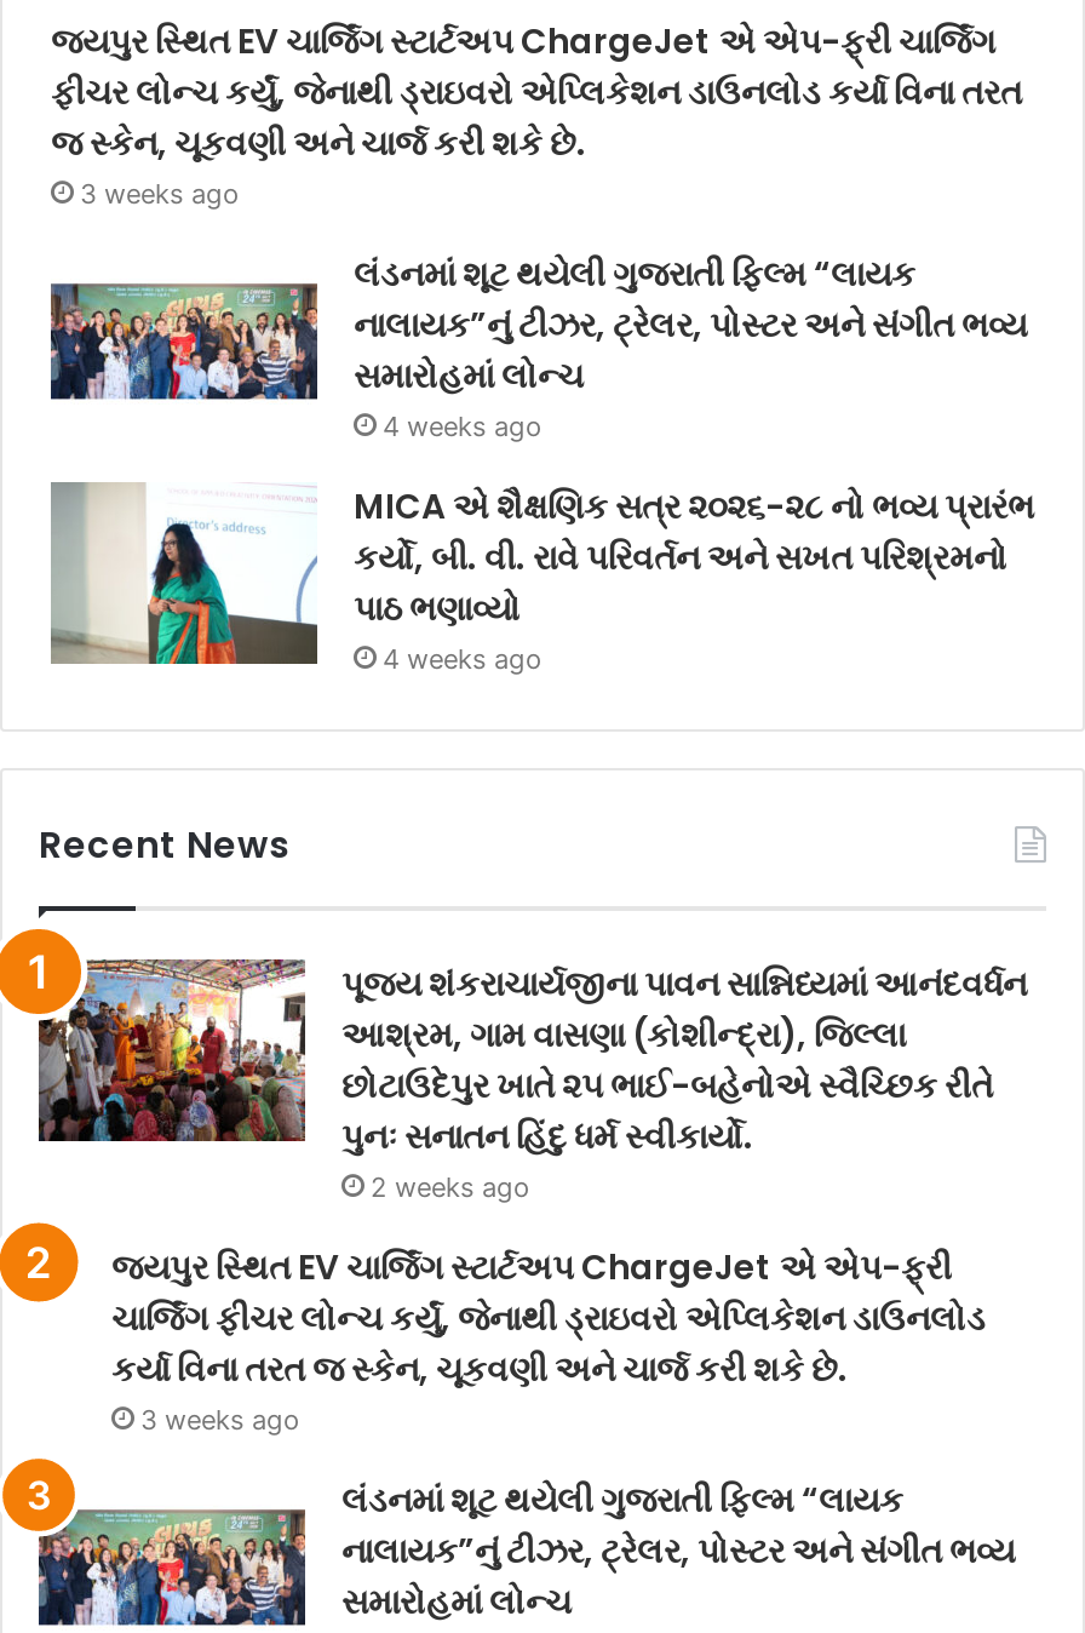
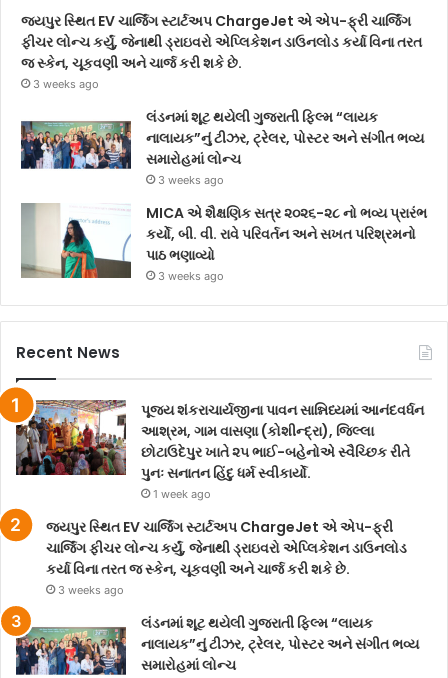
- 4 weeks ago
+ 3 weeks ago

- 4 weeks ago
+ 3 weeks ago

- 2 weeks ago
+ 1 week ago
